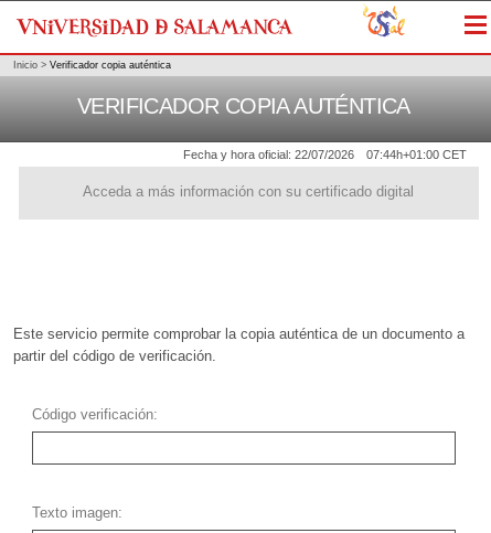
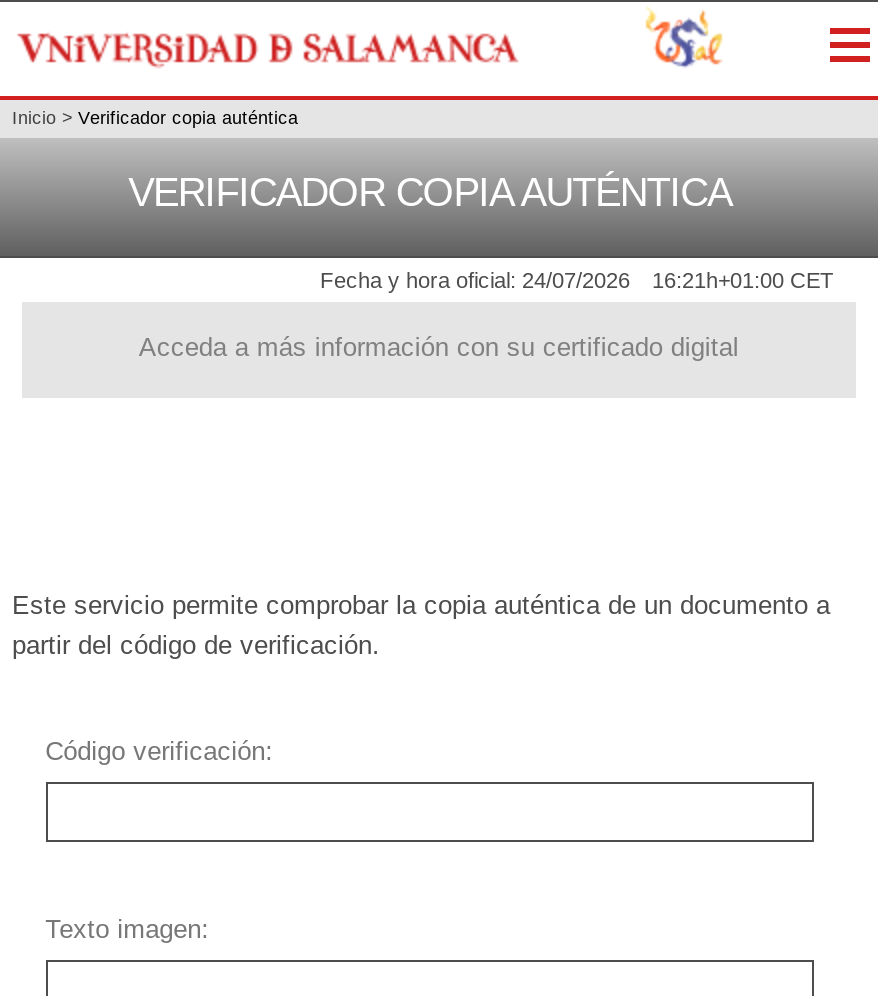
- Fecha y hora oficial: 22/07/2026
+ Fecha y hora oficial: 24/07/2026

- 07:44h+01:00 CET
+ 16:21h+01:00 CET
